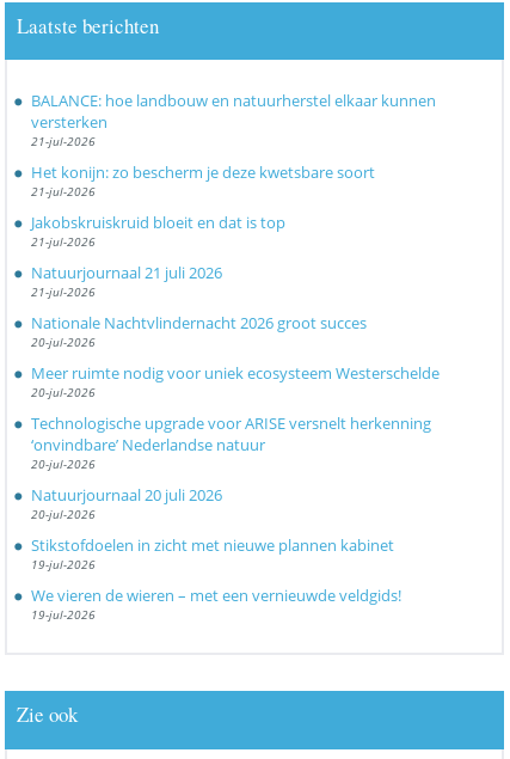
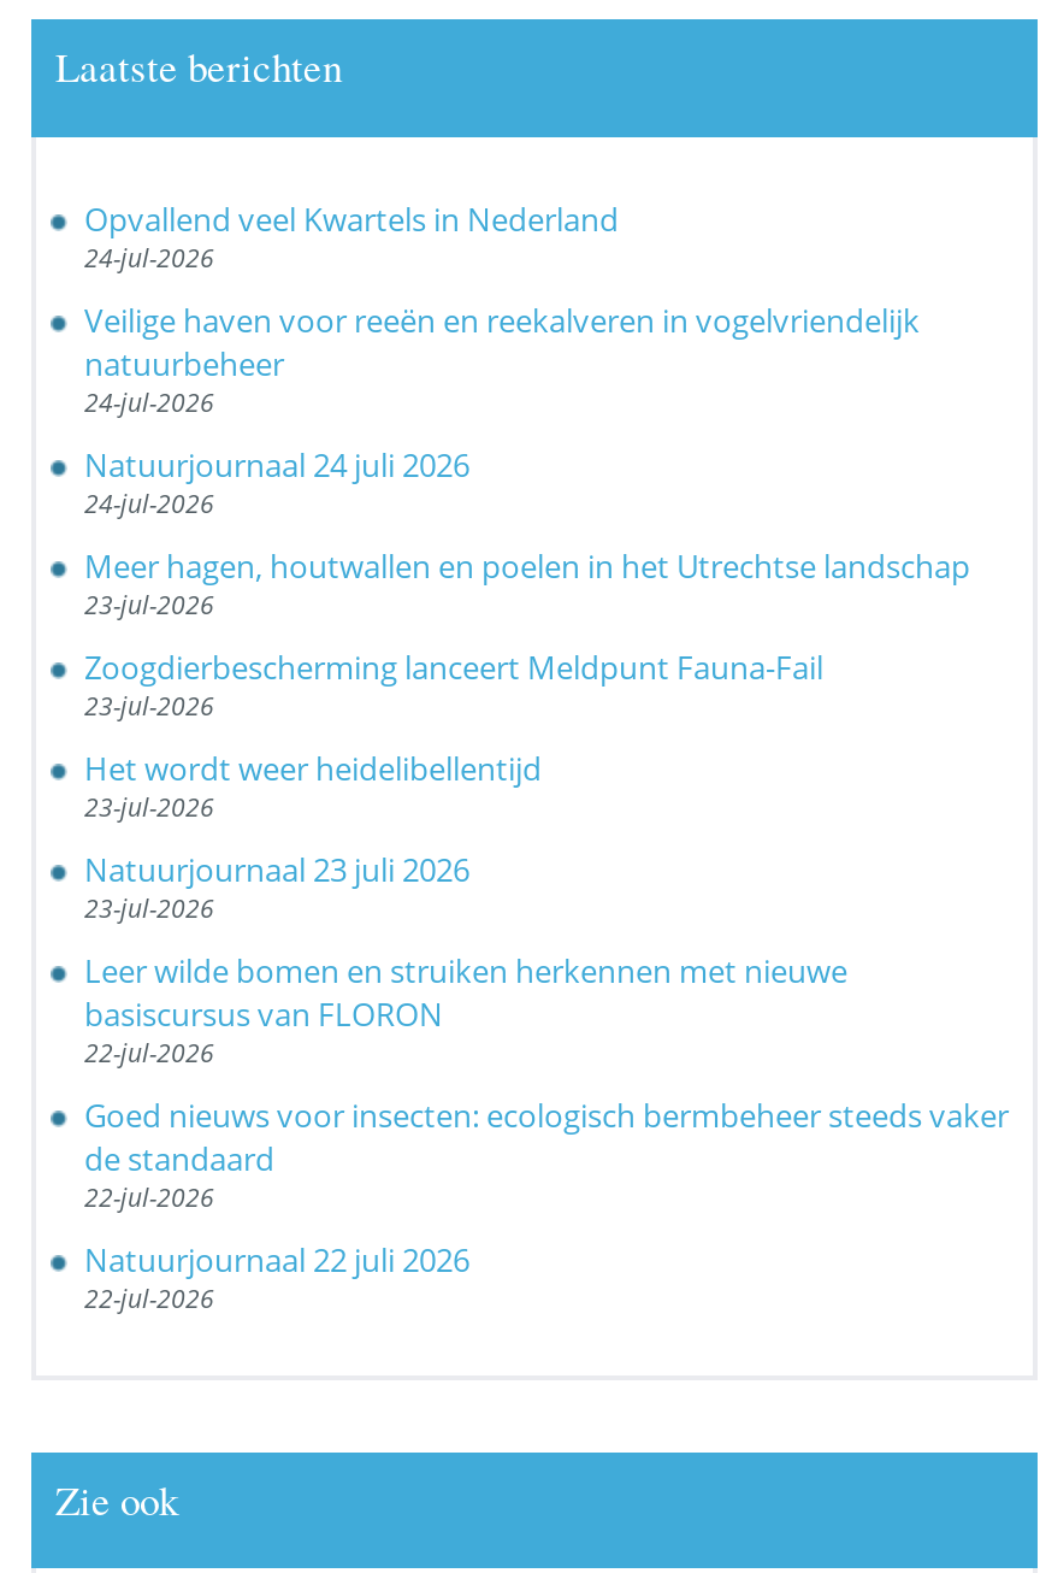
- BALANCE: hoe landbouw en natuurherstel elkaar kunnen
- versterken
- 21-jul-2026
+ Opvallend veel Kwartels in Nederland
+ 24-jul-2026

- Het konijn: zo bescherm je deze kwetsbare soort
- 21-jul-2026
+ Veilige haven voor reeën en reekalveren in vogelvriendelijk
+ natuurbeheer
+ 24-jul-2026

- Jakobskruiskruid bloeit en dat is top
- 21-jul-2026
+ Natuurjournaal 24 juli 2026
+ 24-jul-2026

- Natuurjournaal 21 juli 2026
- 21-jul-2026
+ Meer hagen, houtwallen en poelen in het Utrechtse landschap
+ 23-jul-2026

- Nationale Nachtvlindernacht 2026 groot succes
- 20-jul-2026
+ Zoogdierbescherming lanceert Meldpunt Fauna-Fail
+ 23-jul-2026

- Meer ruimte nodig voor uniek ecosysteem Westerschelde
- 20-jul-2026
+ Het wordt weer heidelibellentijd
+ 23-jul-2026

- Technologische upgrade voor ARISE versnelt herkenning
- ‘onvindbare’ Nederlandse natuur
- 20-jul-2026
+ Natuurjournaal 23 juli 2026
+ 23-jul-2026

- Natuurjournaal 20 juli 2026
- 20-jul-2026
+ Leer wilde bomen en struiken herkennen met nieuwe
+ basiscursus van FLORON
+ 22-jul-2026

- Stikstofdoelen in zicht met nieuwe plannen kabinet
- 19-jul-2026
+ Goed nieuws voor insecten: ecologisch bermbeheer steeds vaker
+ de standaard
+ 22-jul-2026

- We vieren de wieren – met een vernieuwde veldgids!
- 19-jul-2026
+ Natuurjournaal 22 juli 2026
+ 22-jul-2026
